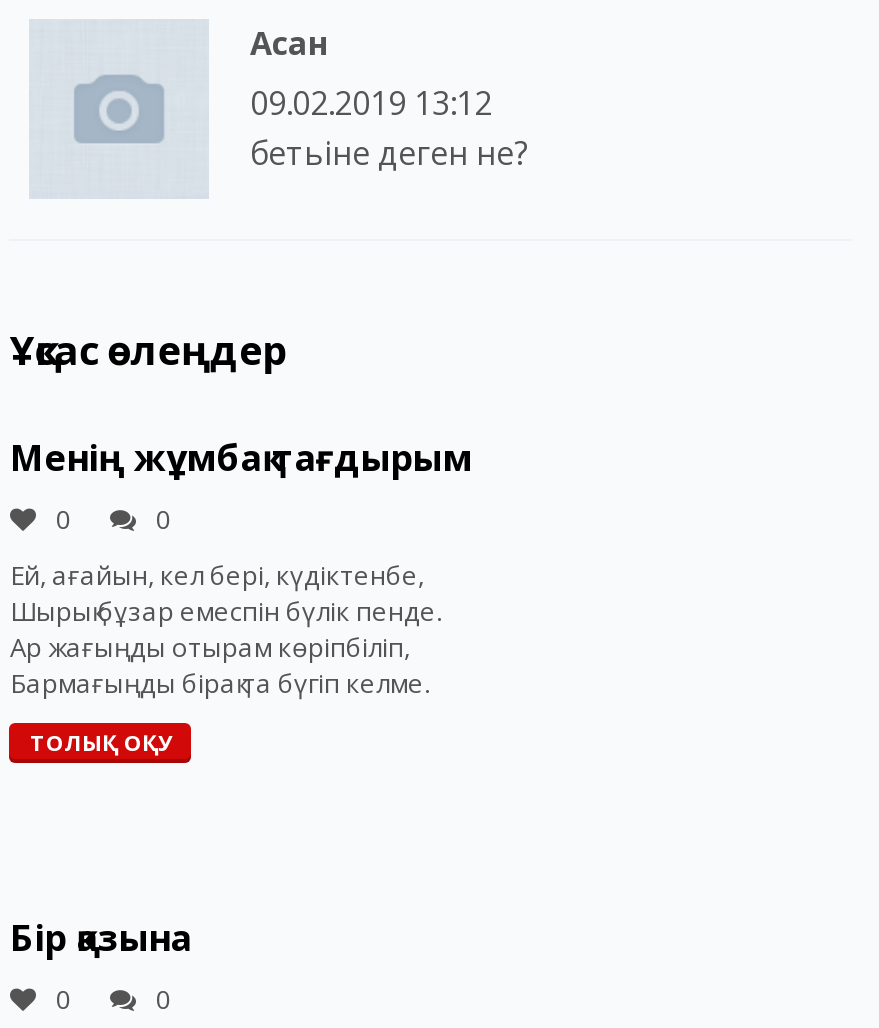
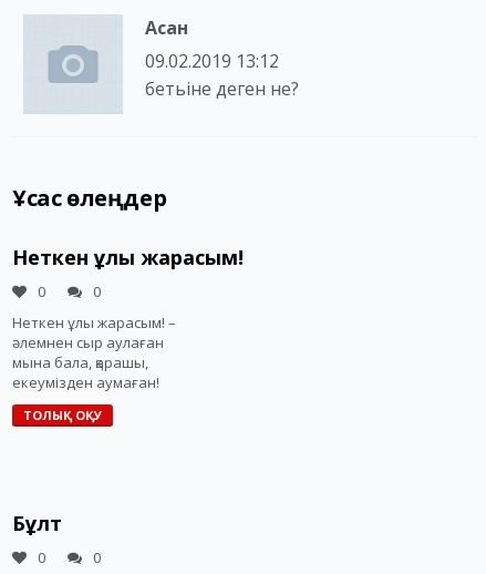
- Менің жұмбақ тағдырым
+ Неткен ұлы жарасым!

- Ей, ағайын, кел бері, күдіктенбе,
- Шырық бұзар емеспін бүлік пенде.
- Ар жағыңды отырам көріпбіліп,
- Бармағыңды бірақ та бүгіп келме.
+ Неткен ұлы жарасым! –
+ әлемнен сыр аулаған
+ мына бала, қарашы,
+ екеумiзден аумаған!

- Бір қазына
+ Бұлт
